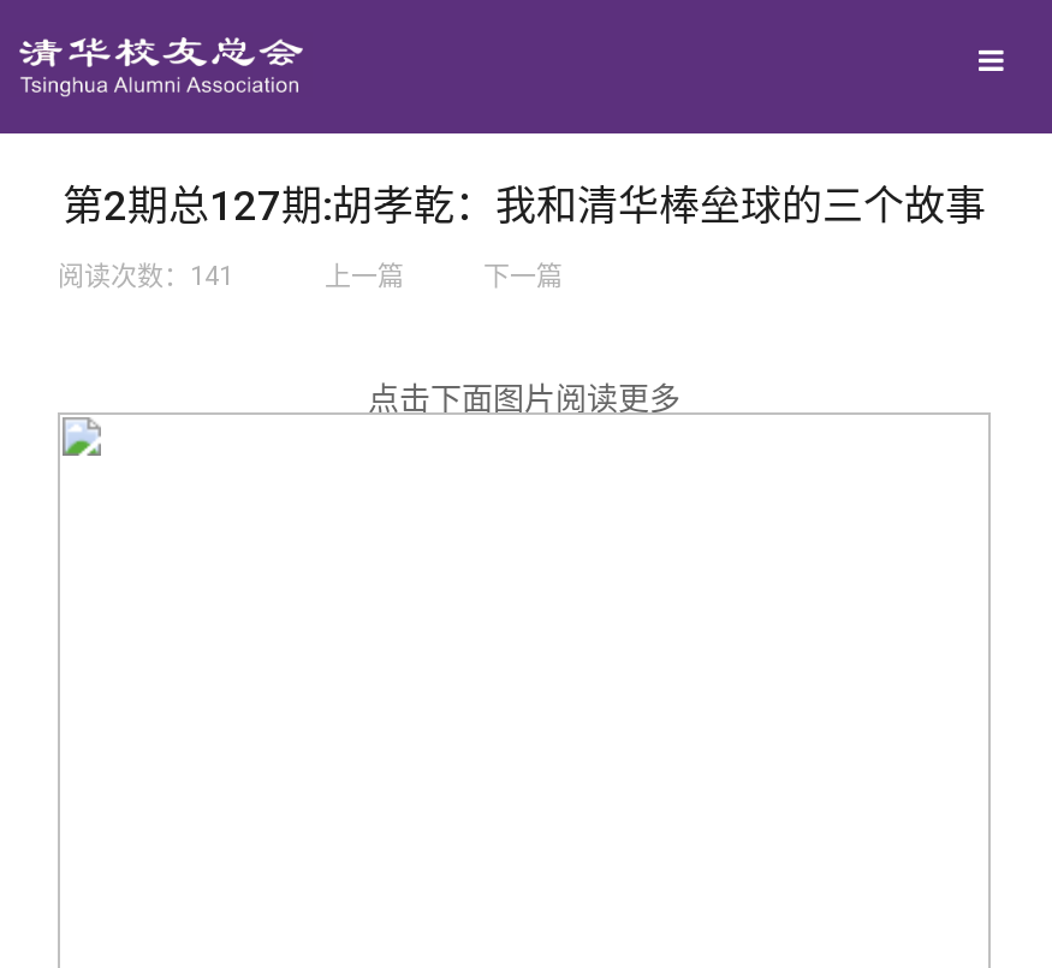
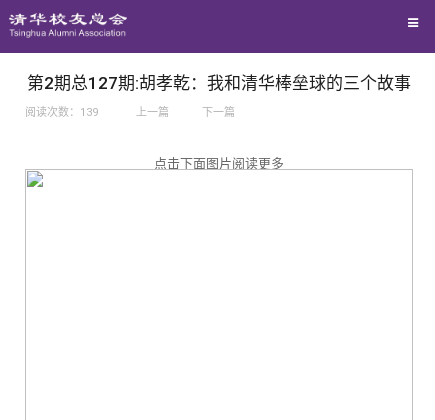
- 阅读次数：141
+ 阅读次数：139
